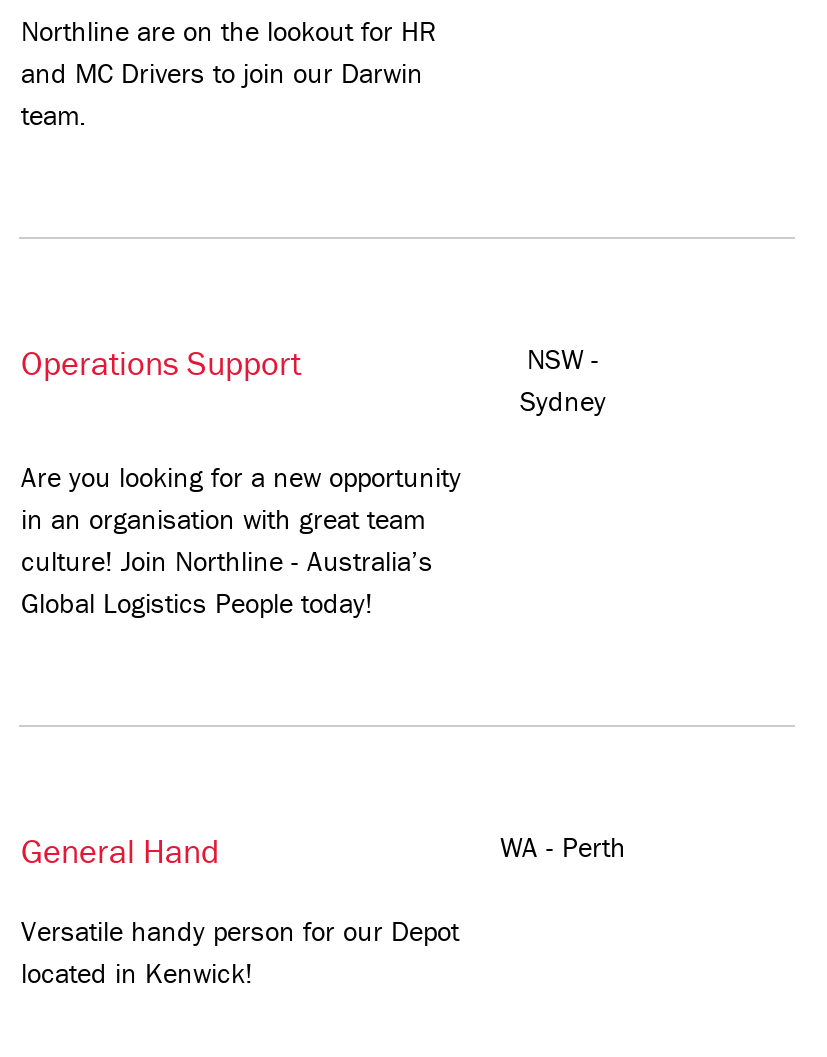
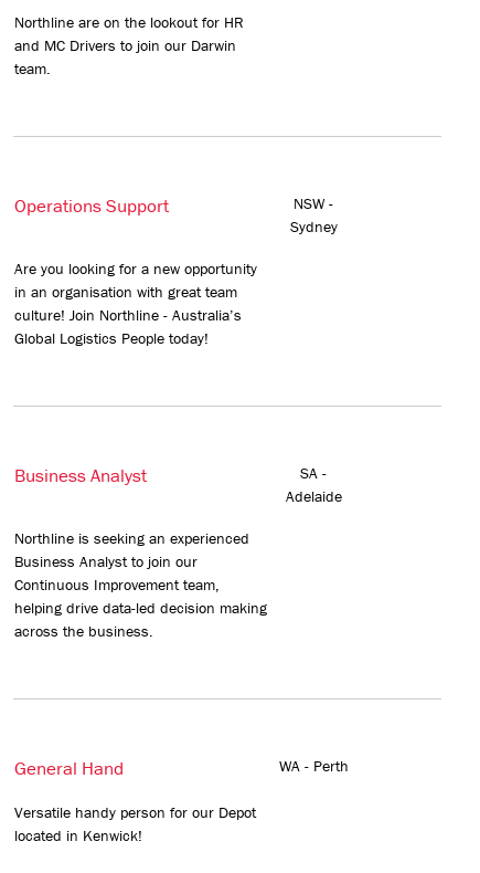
+ Business Analyst
+ SA -
+ Adelaide
+ Northline is seeking an experienced
+ Business Analyst to join our
+ Continuous Improvement team,
+ helping drive data-led decision making
+ across the business.
